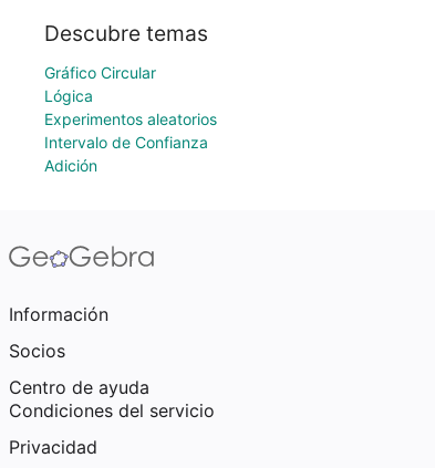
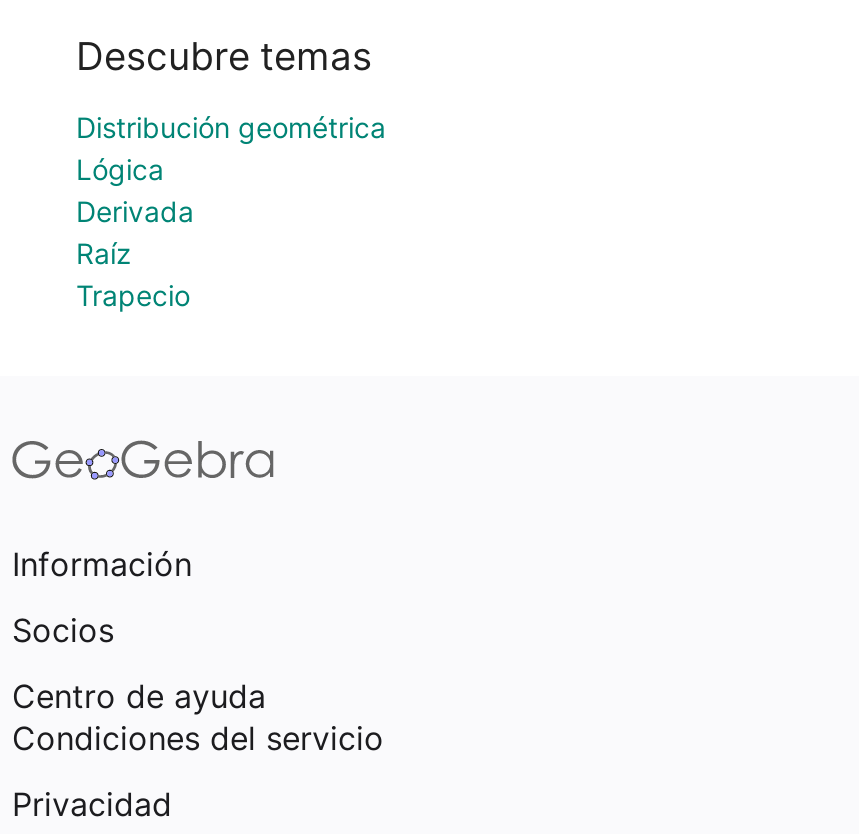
- Gráfico Circular
+ Distribución geométrica

- Experimentos aleatorios
- Intervalo de Confianza
- Adición
+ Derivada
+ Raíz
+ Trapecio
